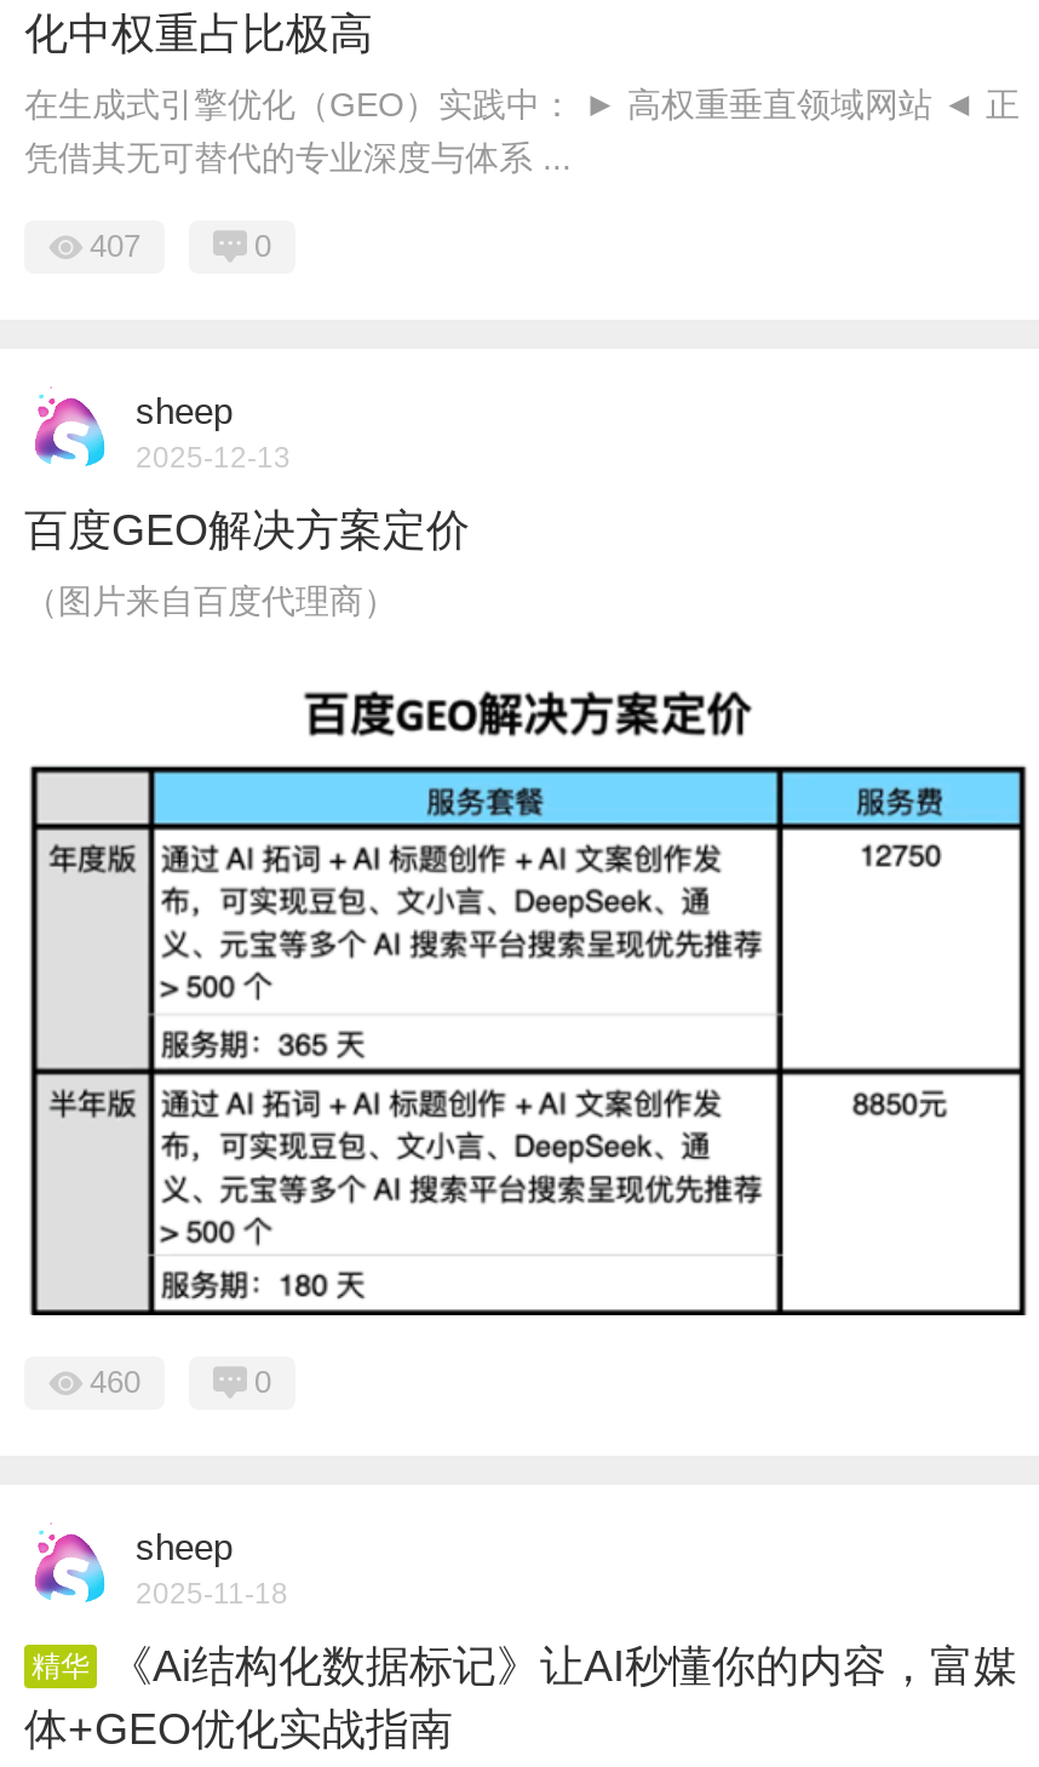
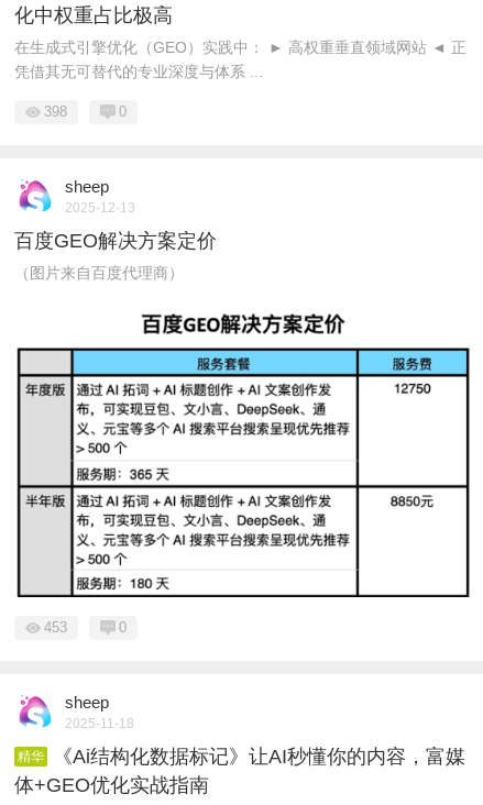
- 407
+ 398

- 460
+ 453
